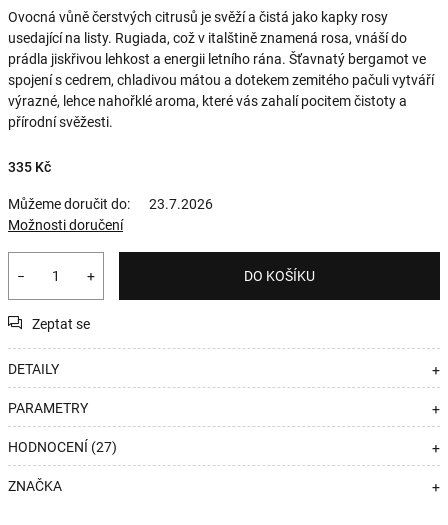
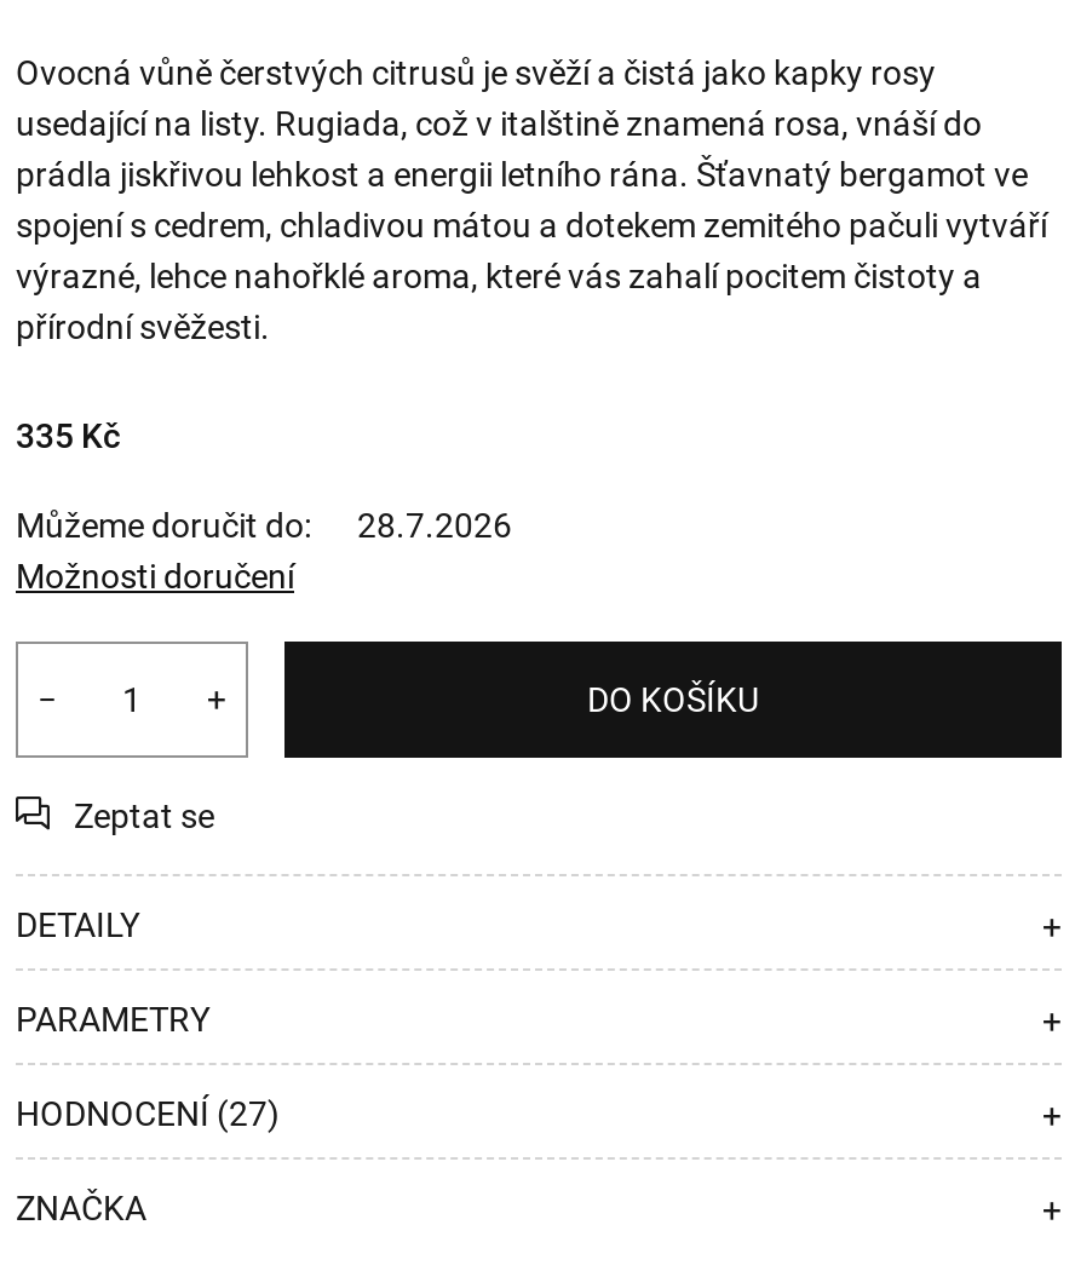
- Můžeme doručit do: 23.7.2026
+ Můžeme doručit do: 28.7.2026
